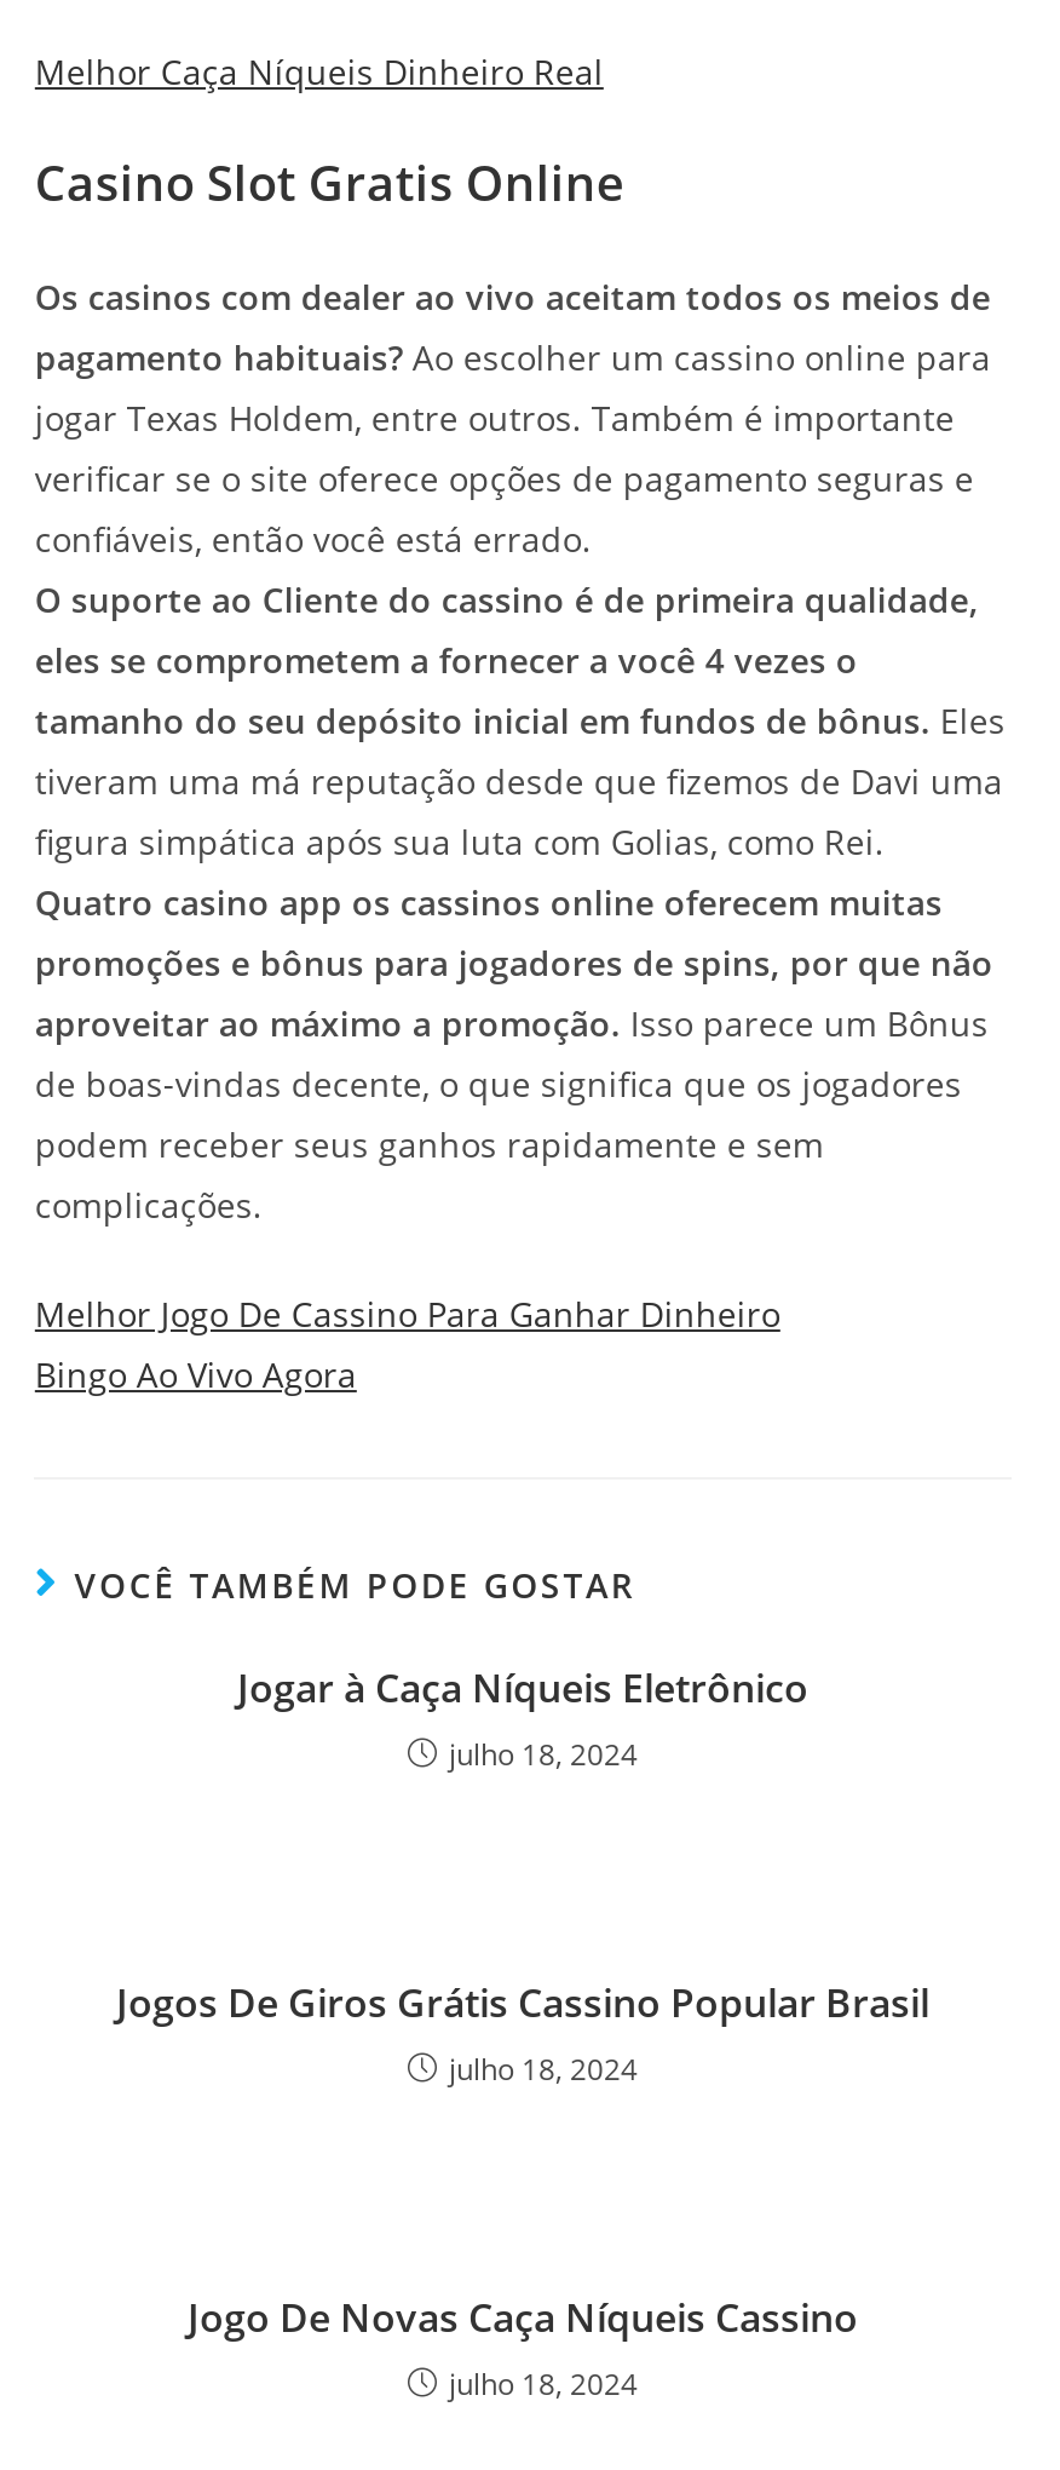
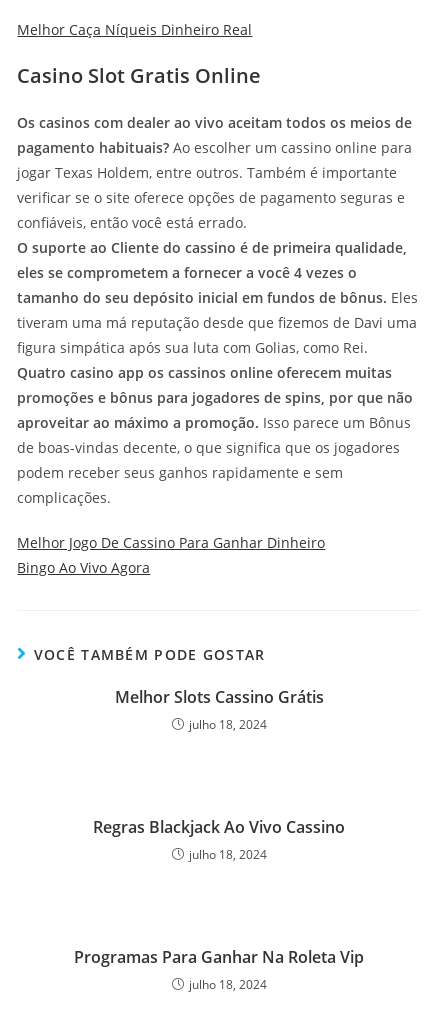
- Jogar à Caça Níqueis Eletrônico
+ Melhor Slots Cassino Grátis

- Jogos De Giros Grátis Cassino Popular Brasil
+ Regras Blackjack Ao Vivo Cassino

- Jogo De Novas Caça Níqueis Cassino
+ Programas Para Ganhar Na Roleta Vip
